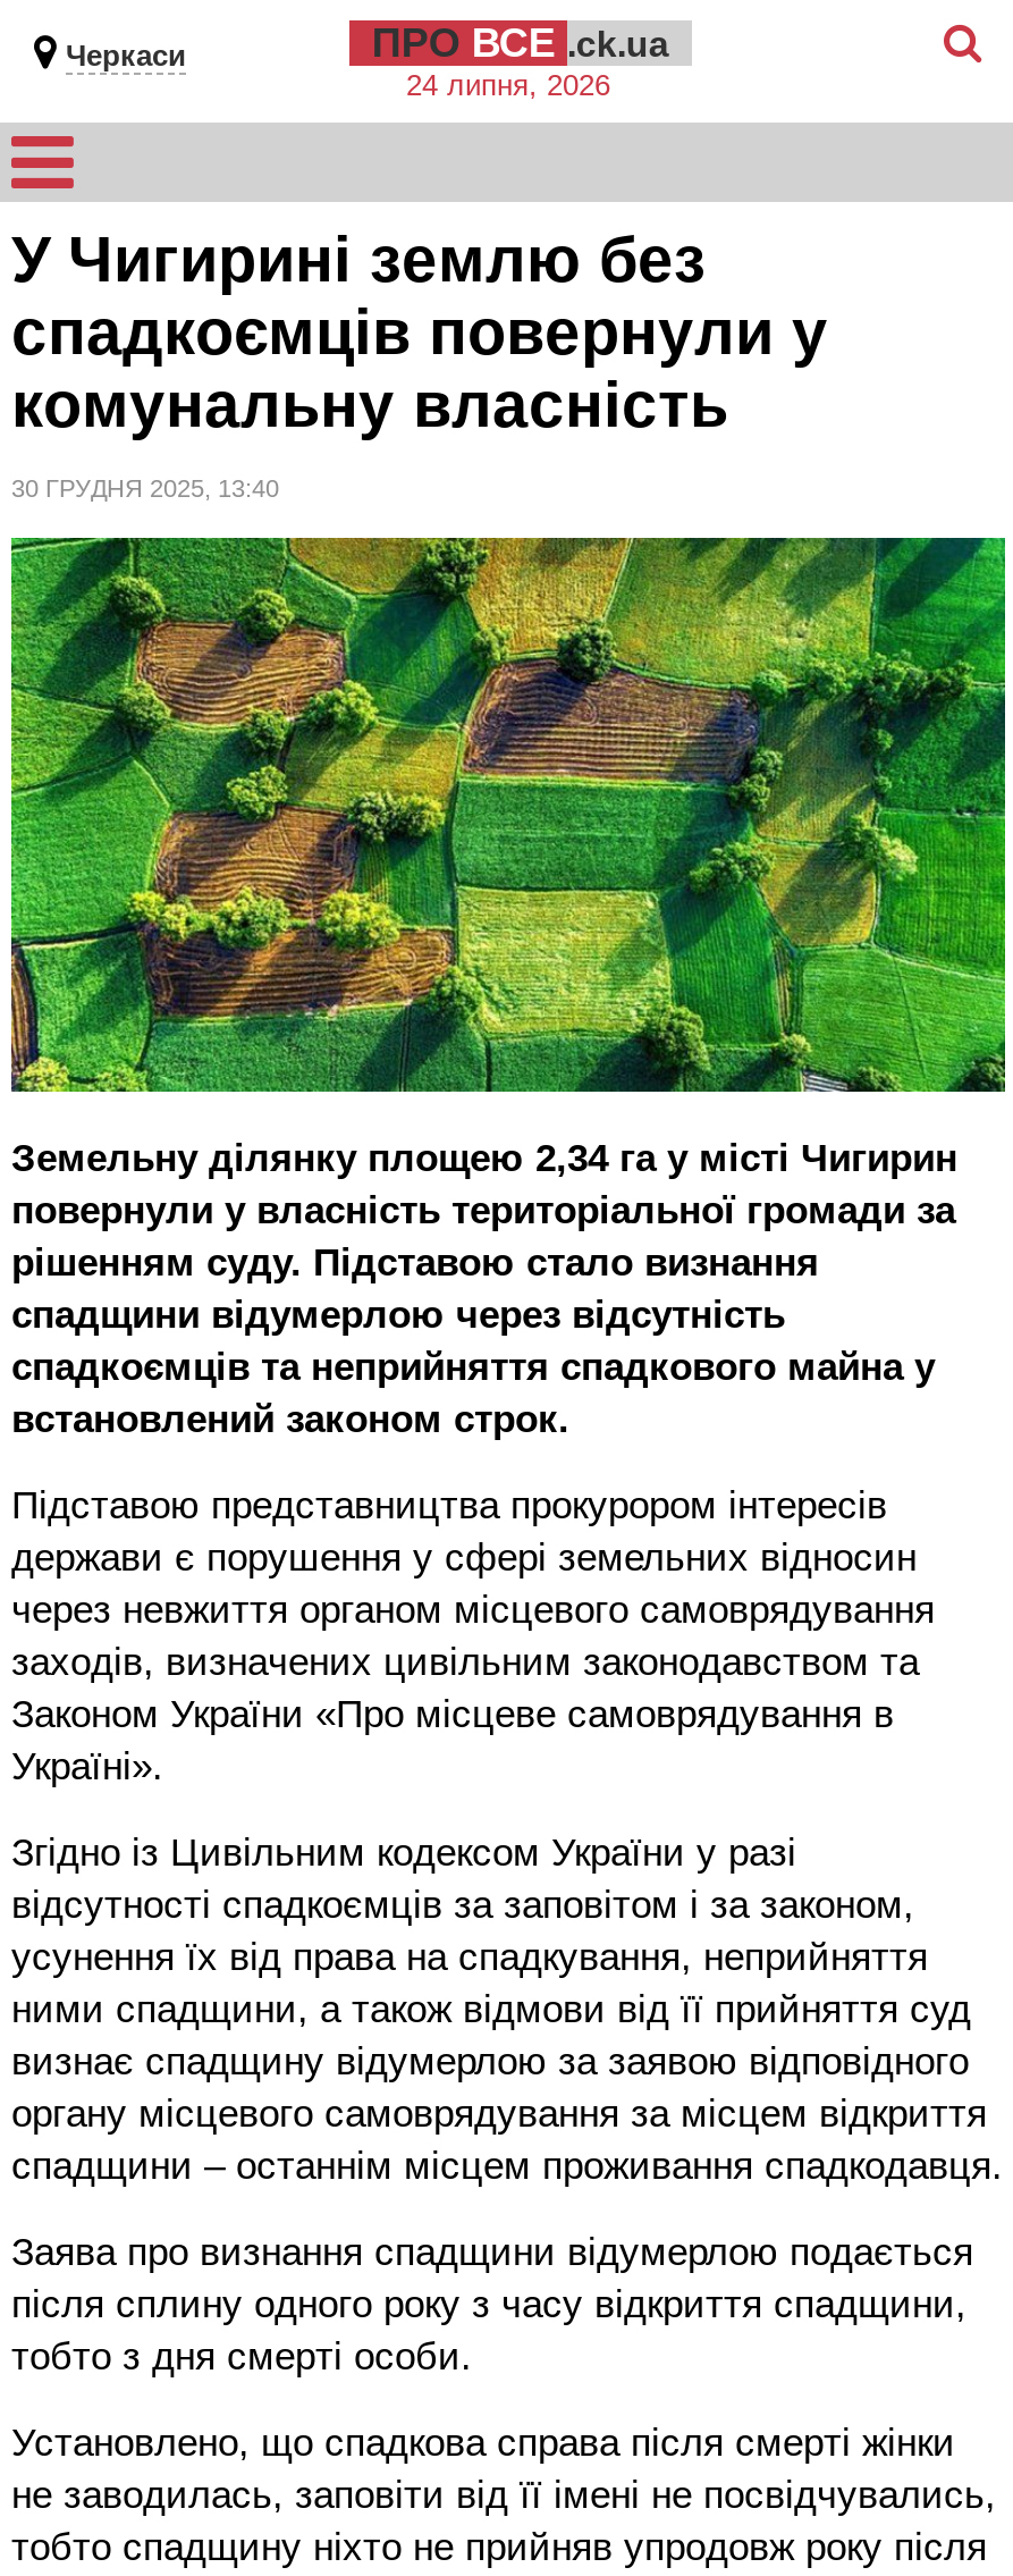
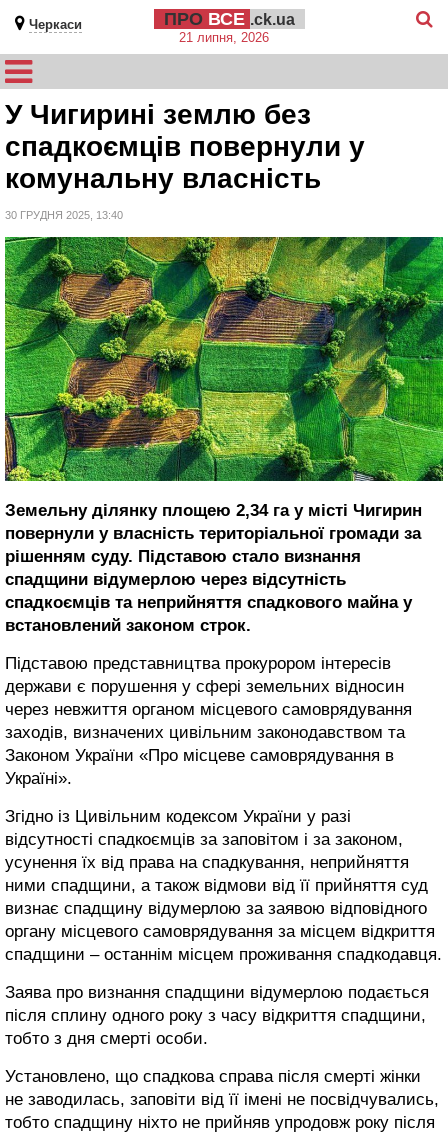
- 24 липня, 2026
+ 21 липня, 2026
